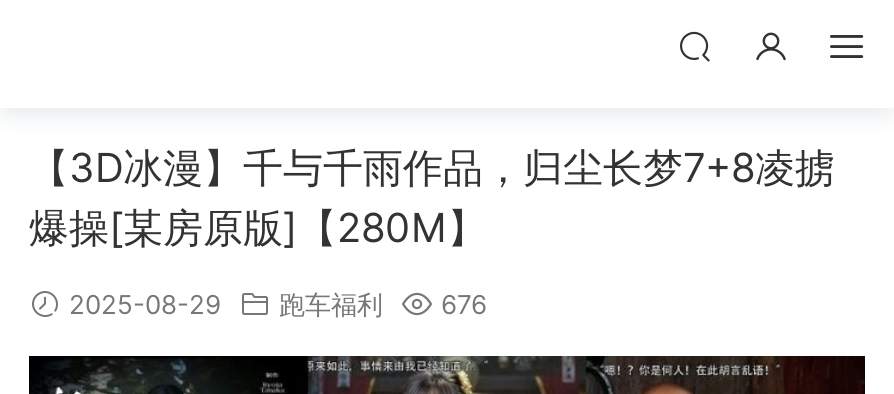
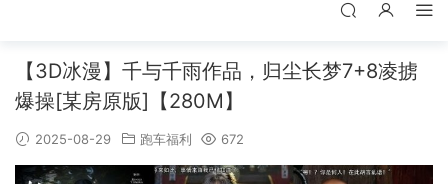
- 2025-08-29 跑车福利 676
+ 2025-08-29 跑车福利 672
